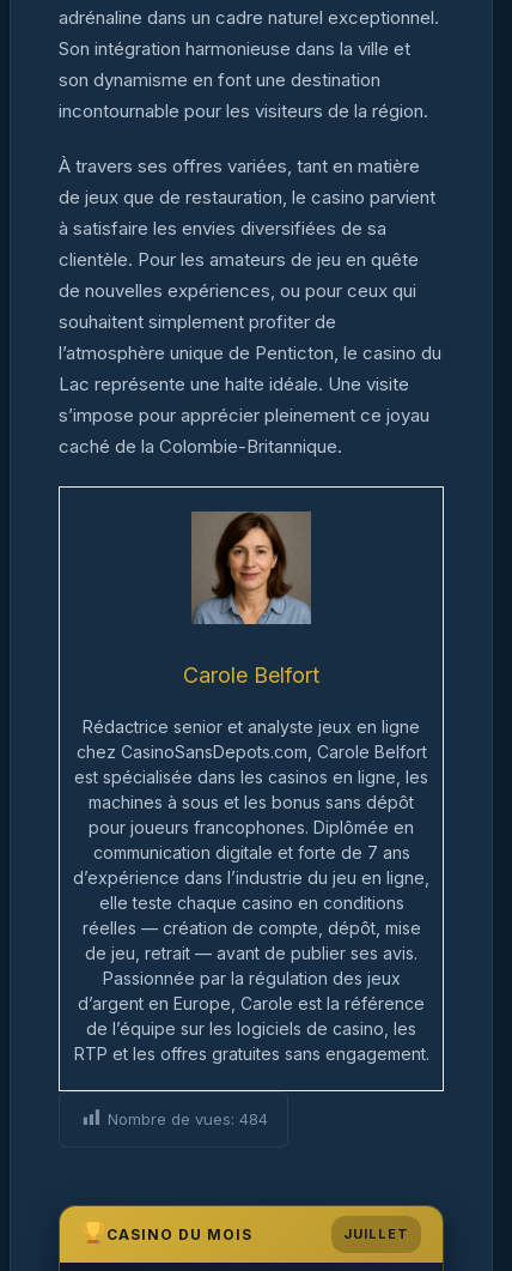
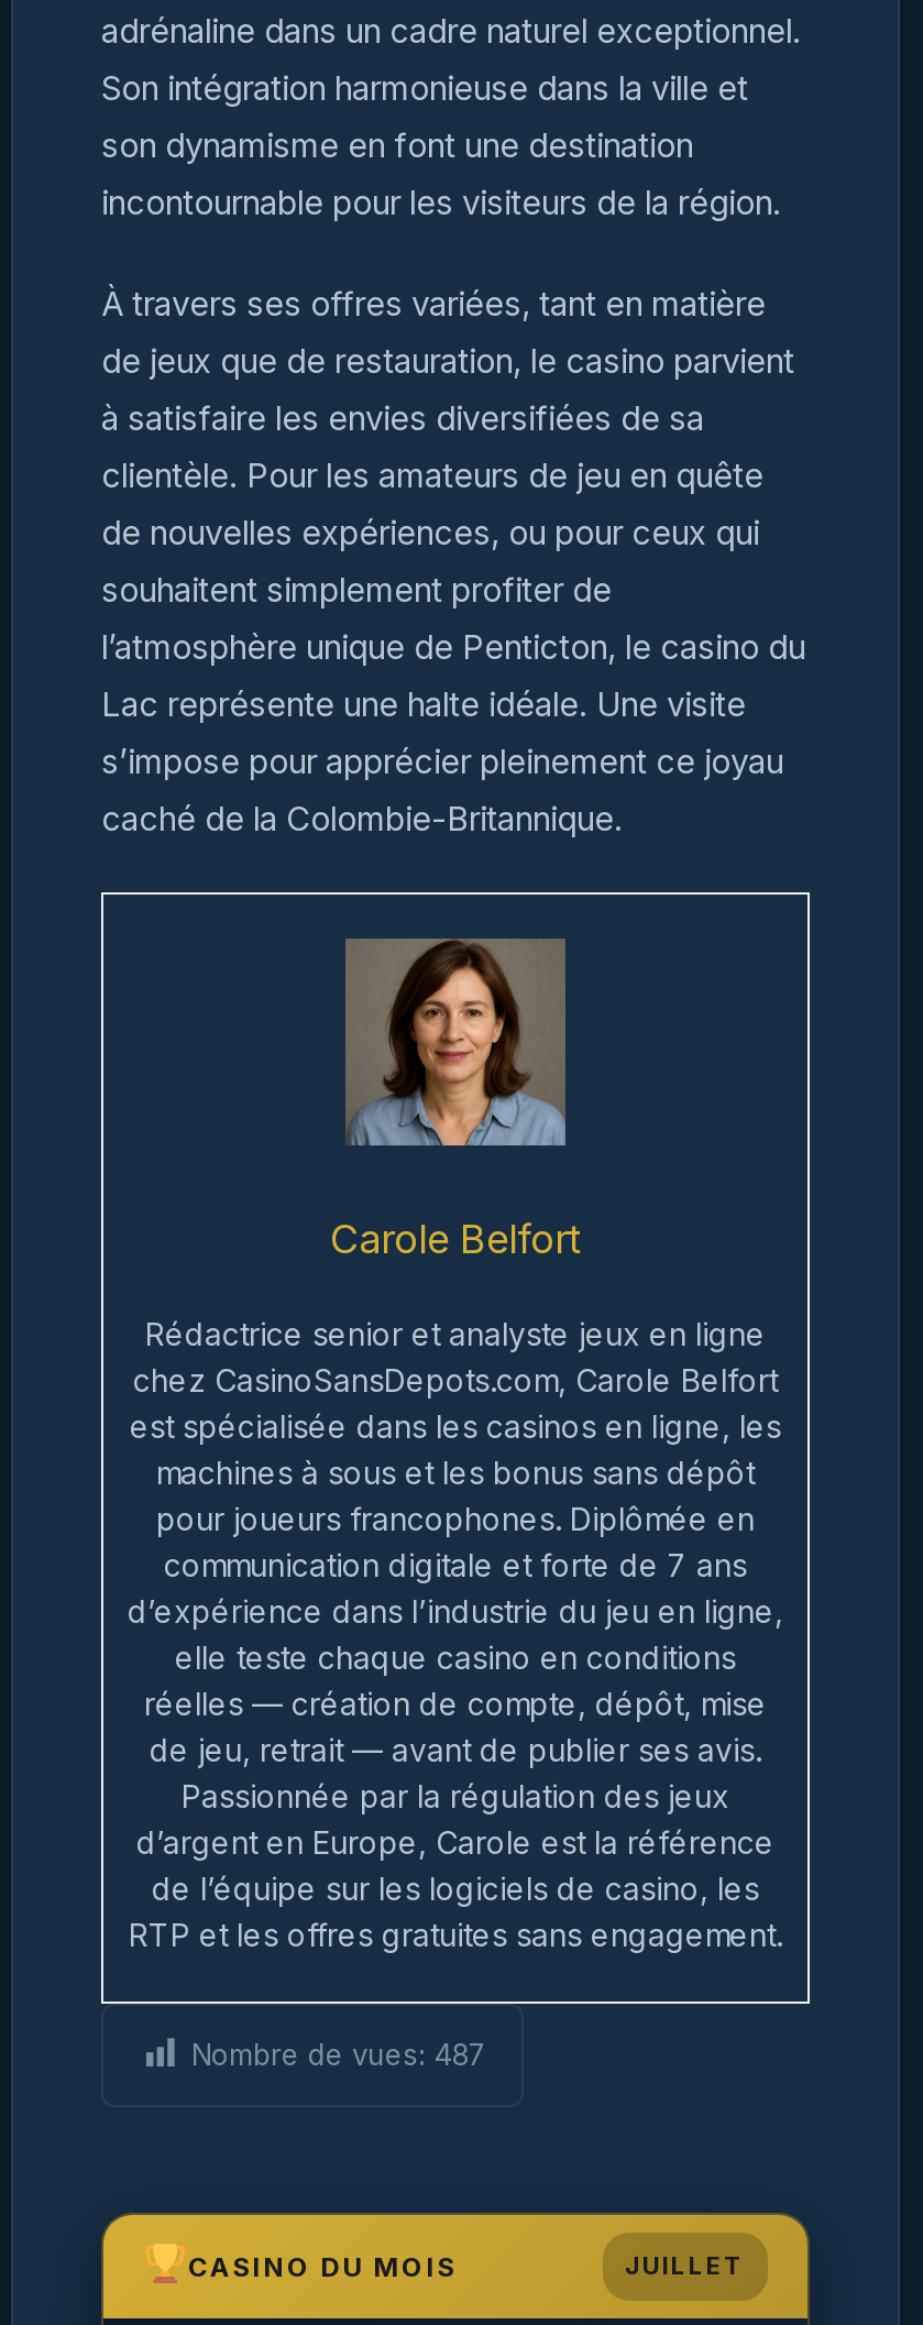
- Nombre de vues: 484
+ Nombre de vues: 487
